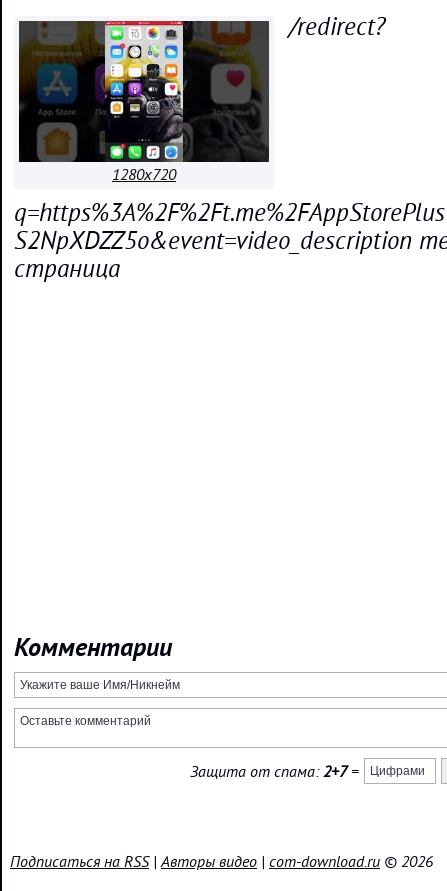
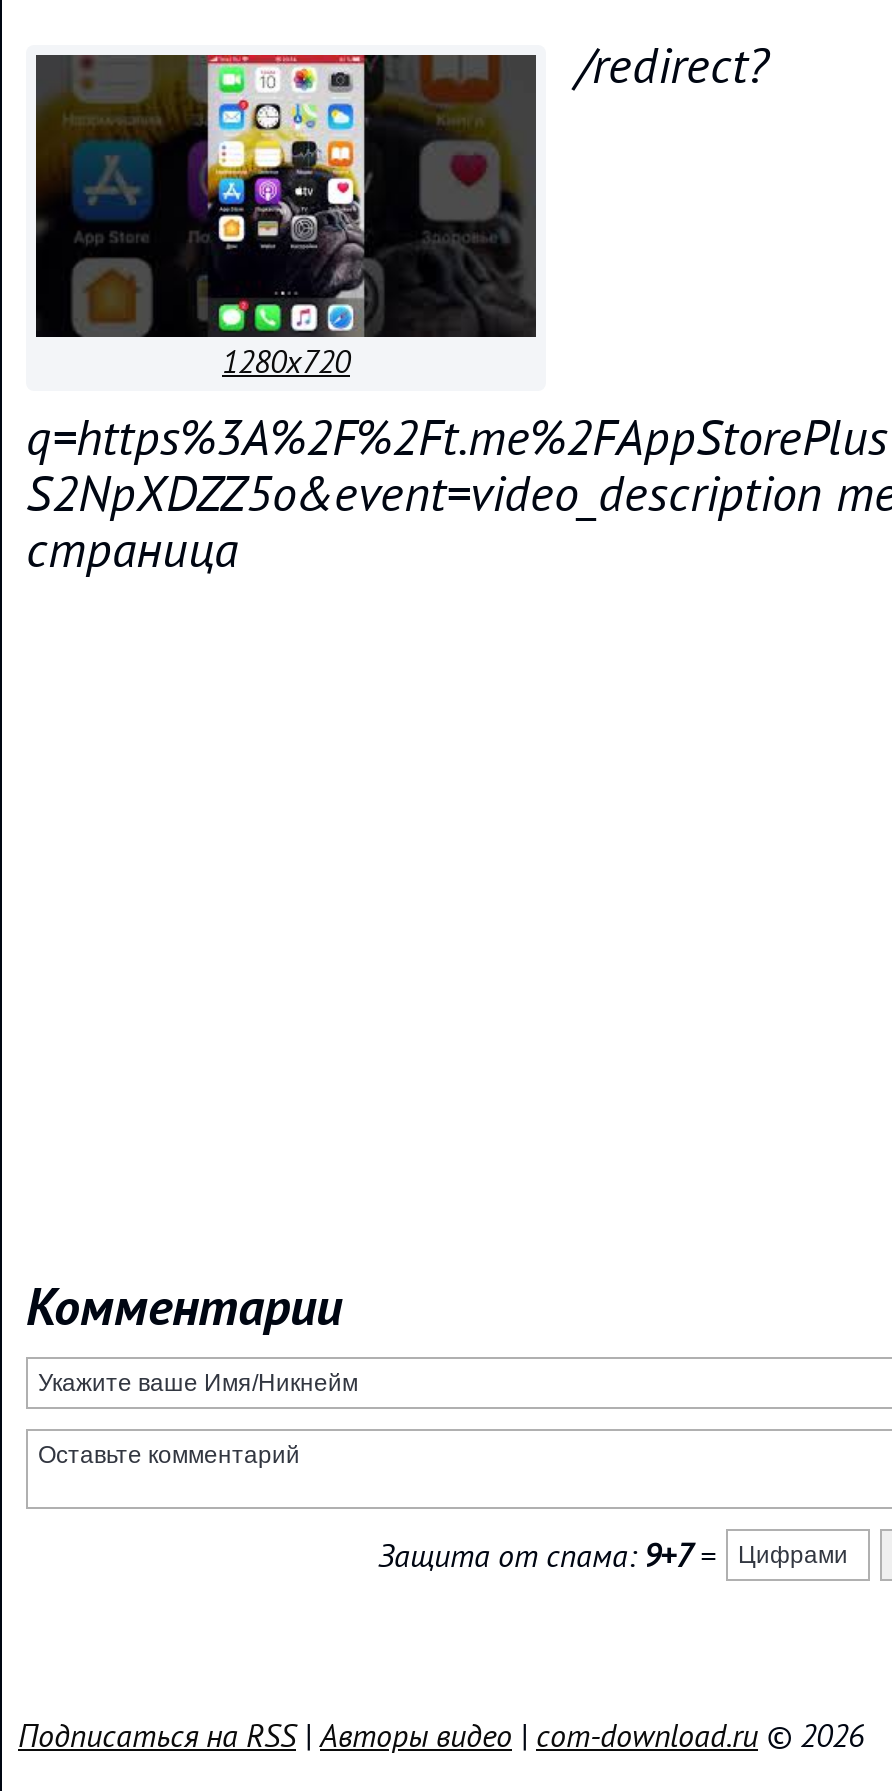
- Защита от спама: 2+7=
+ Защита от спама: 9+7=
